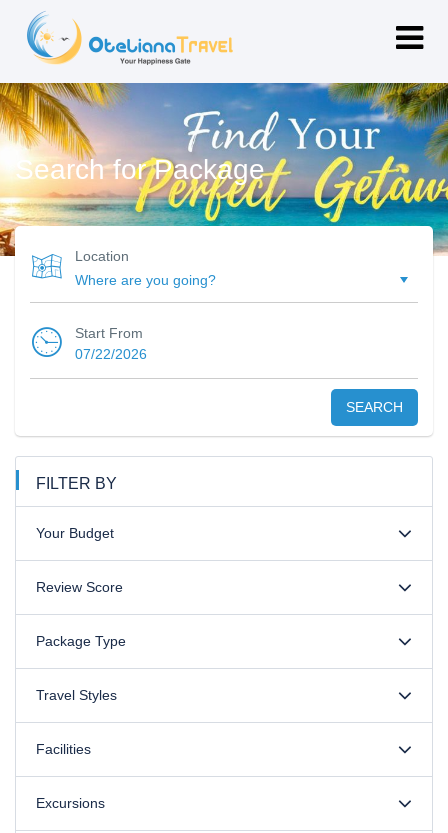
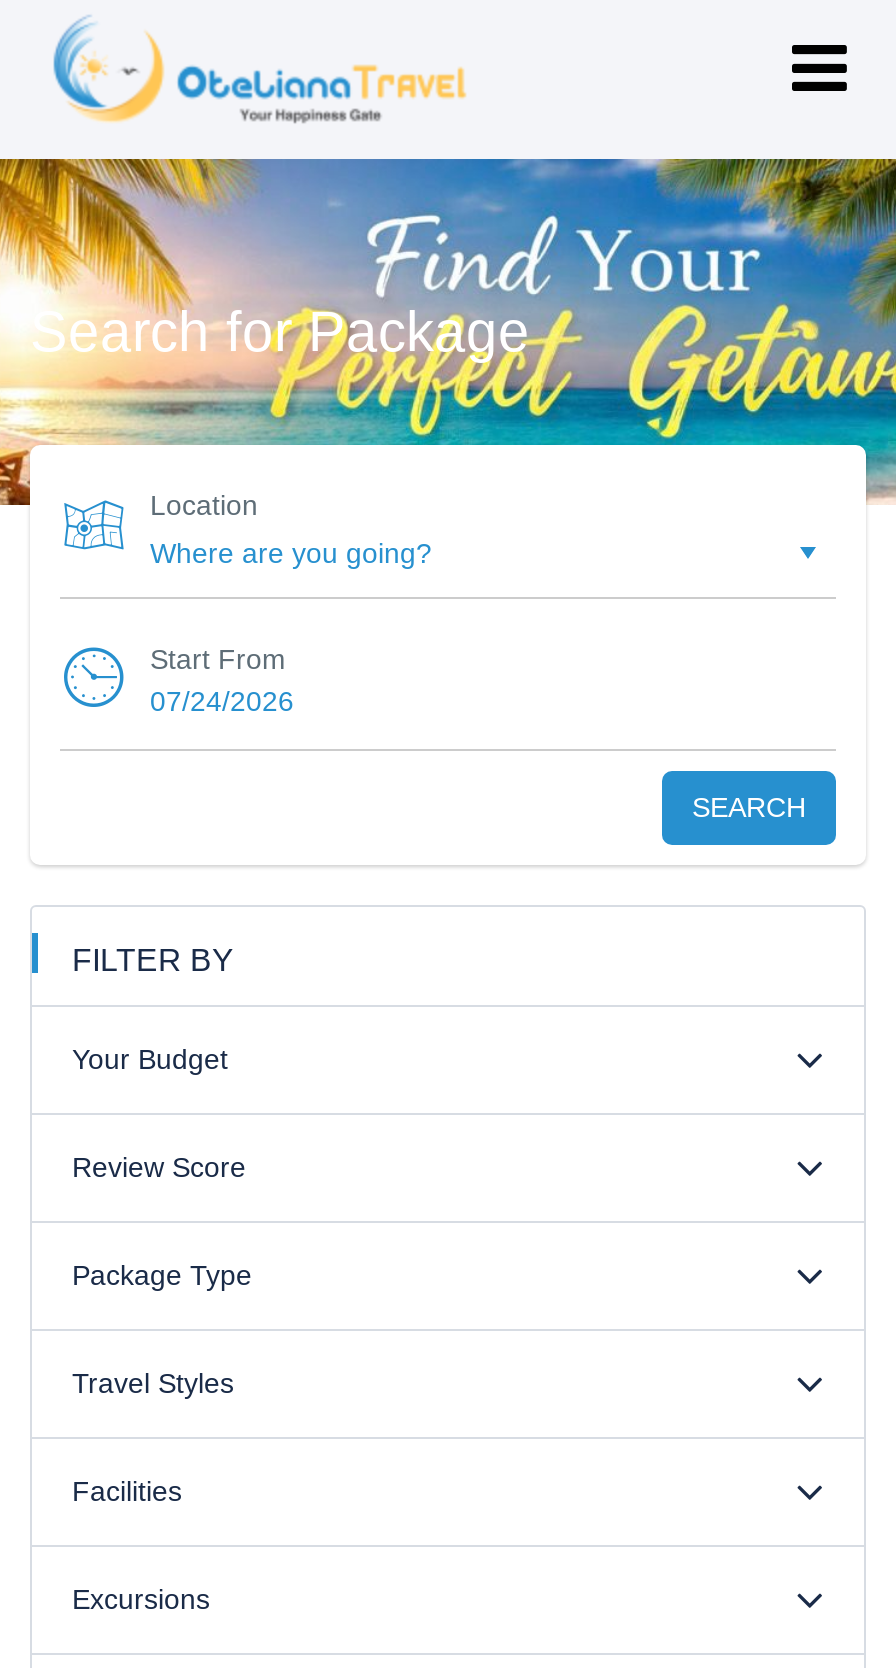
- 07/22/2026
+ 07/24/2026
